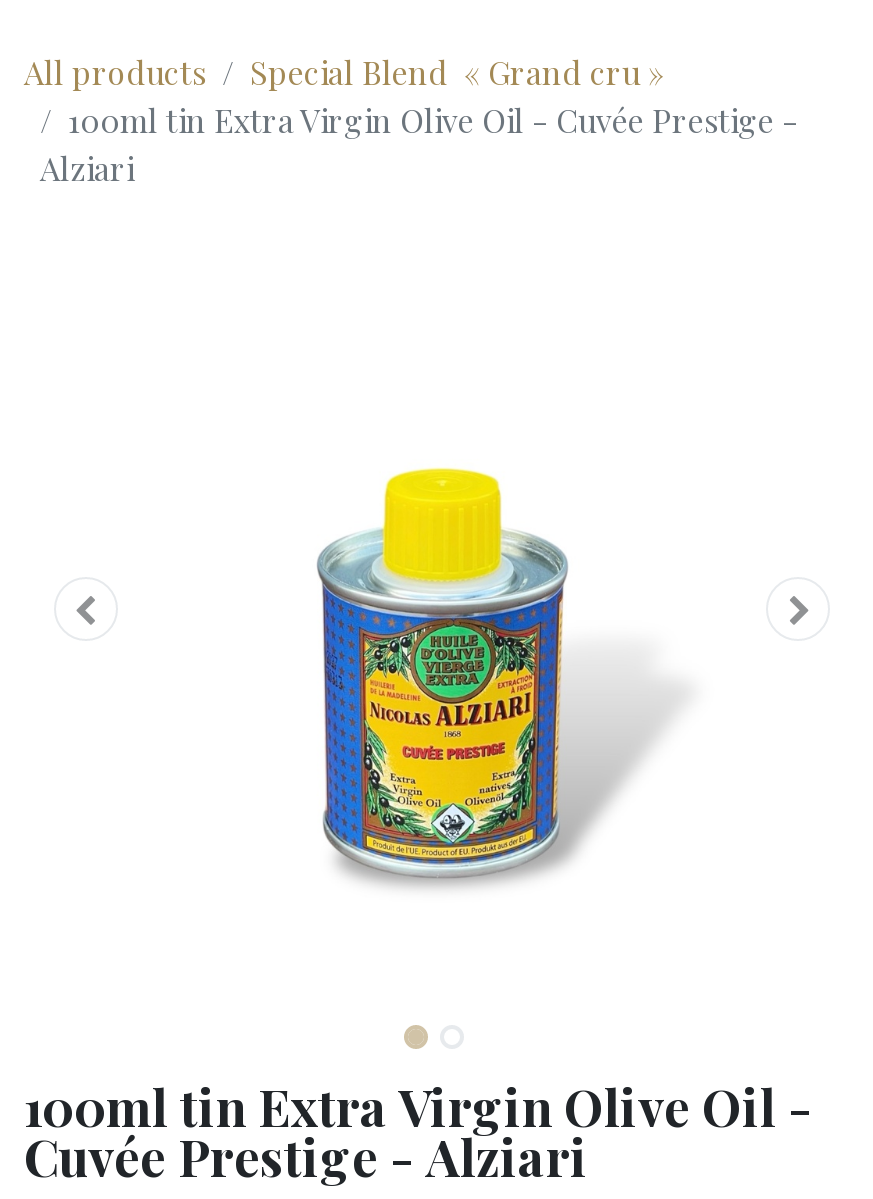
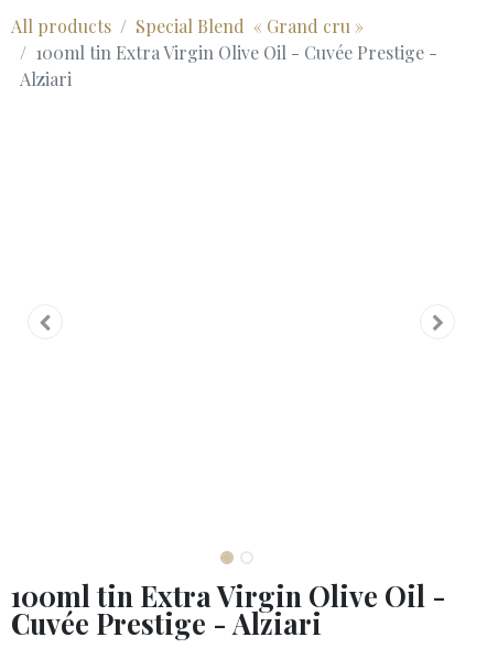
- [image]
